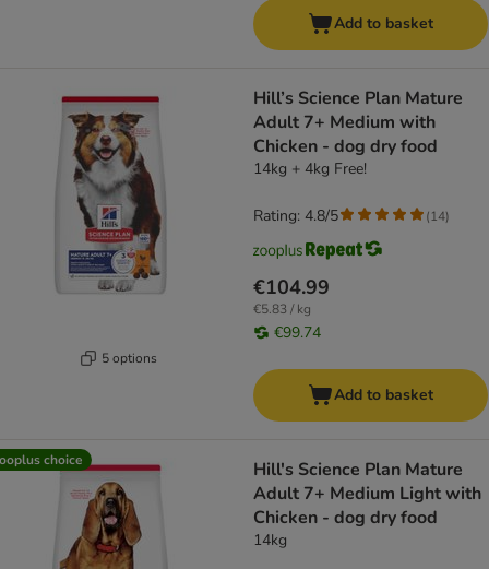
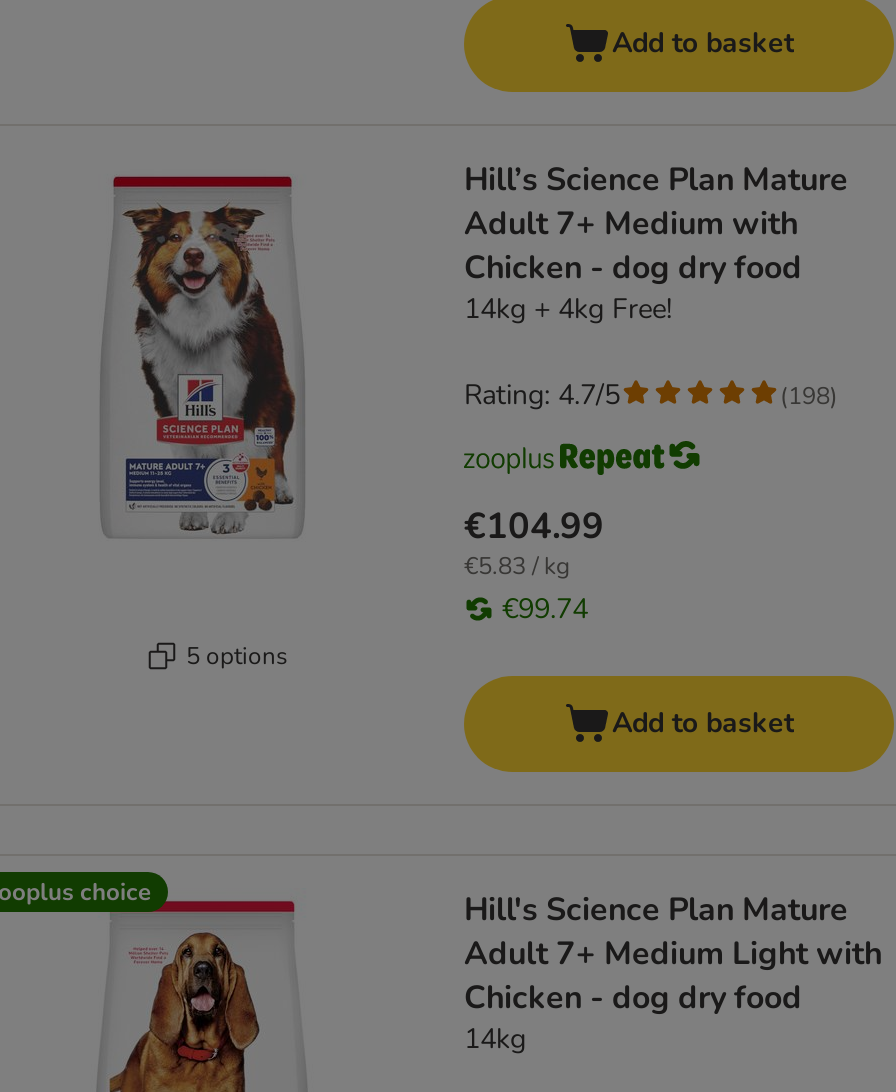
- Rating: 4.8/5
+ Rating: 4.7/5

- (14)
+ (198)
